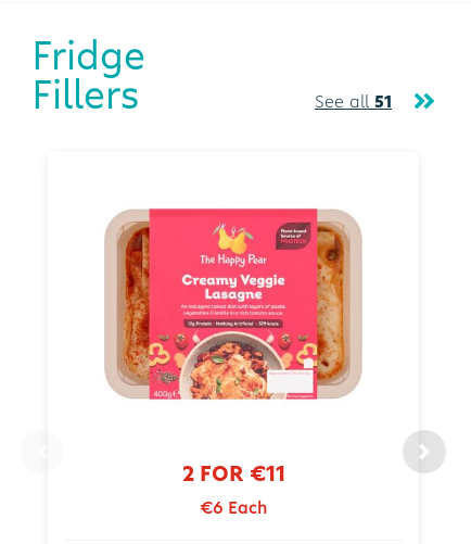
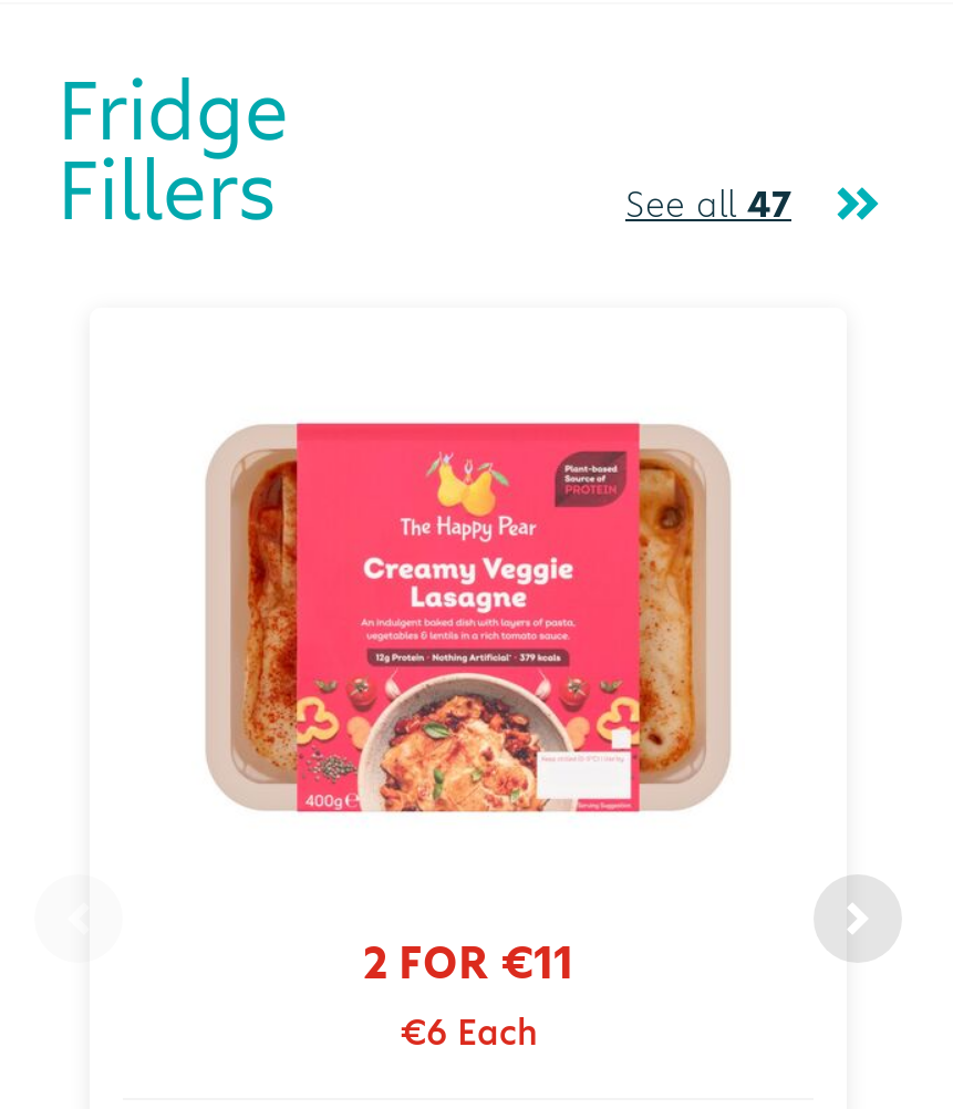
- See all 51
+ See all 47
